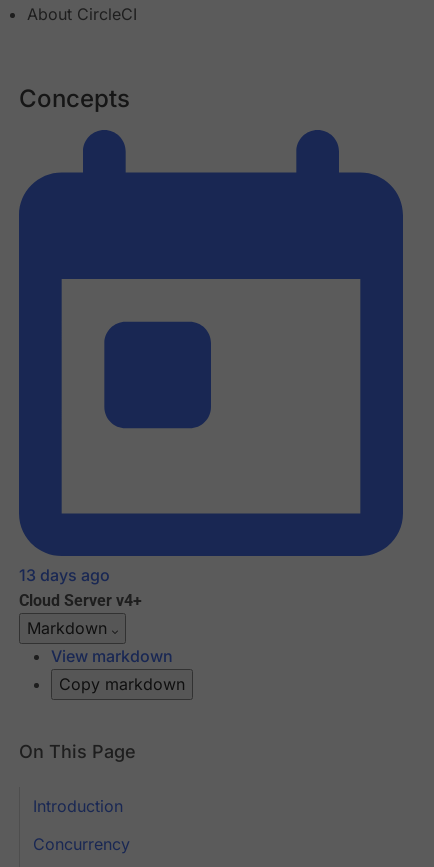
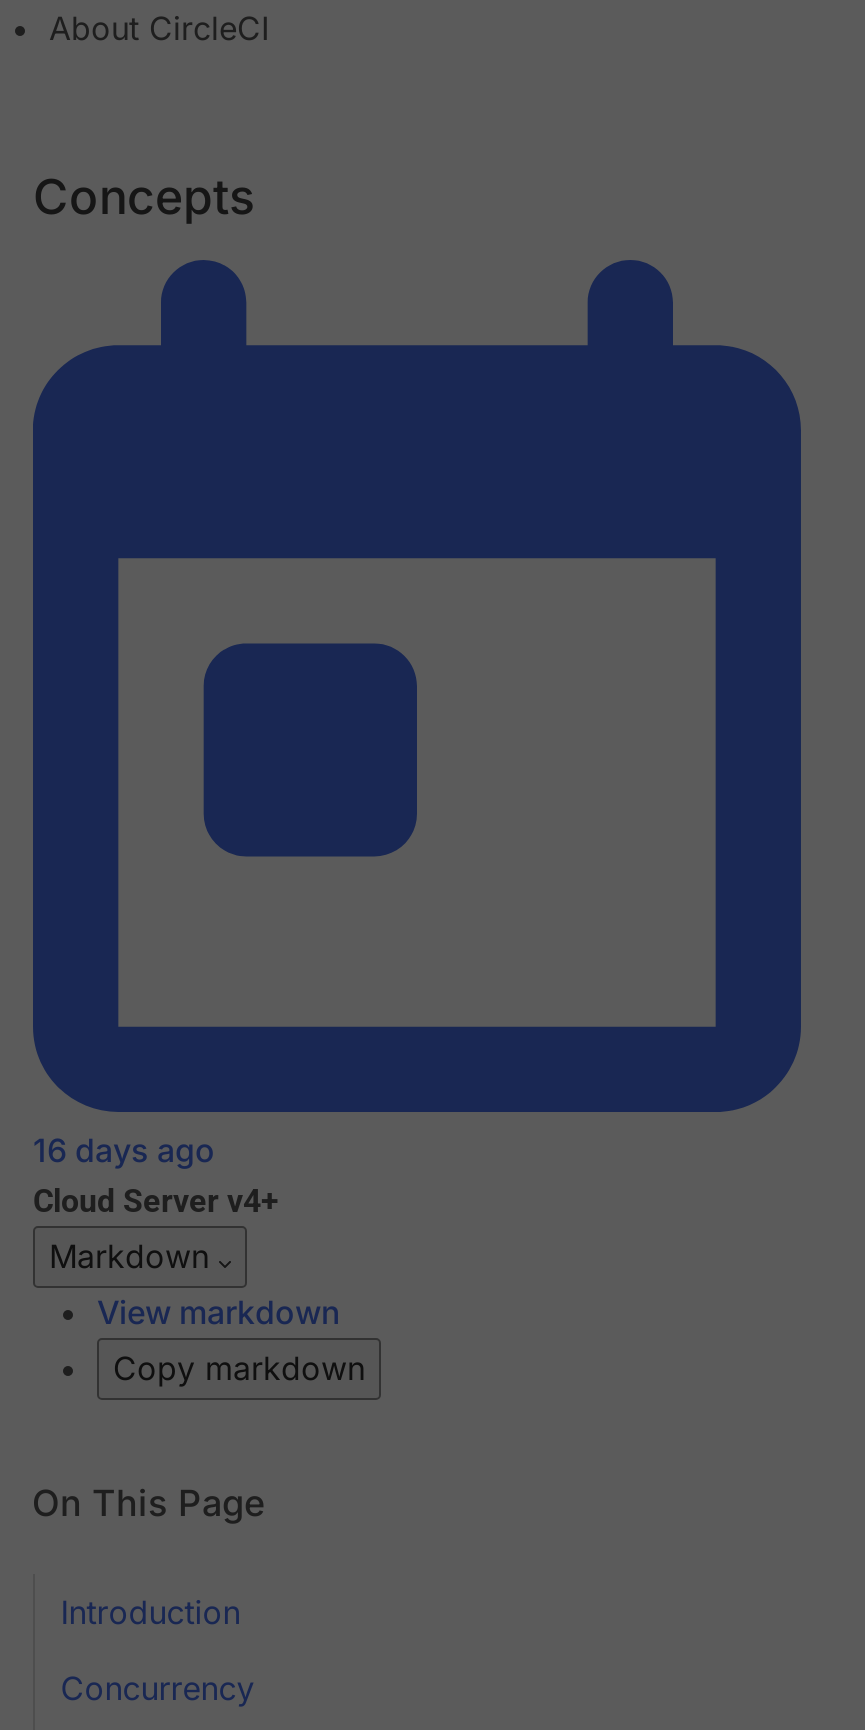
- 13 days ago
+ 16 days ago
